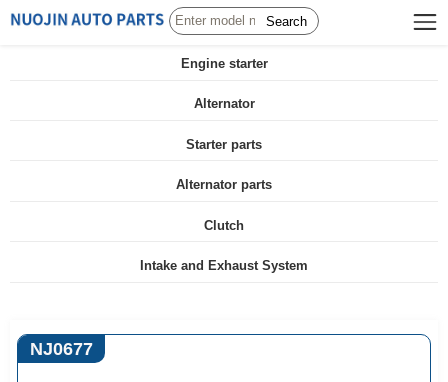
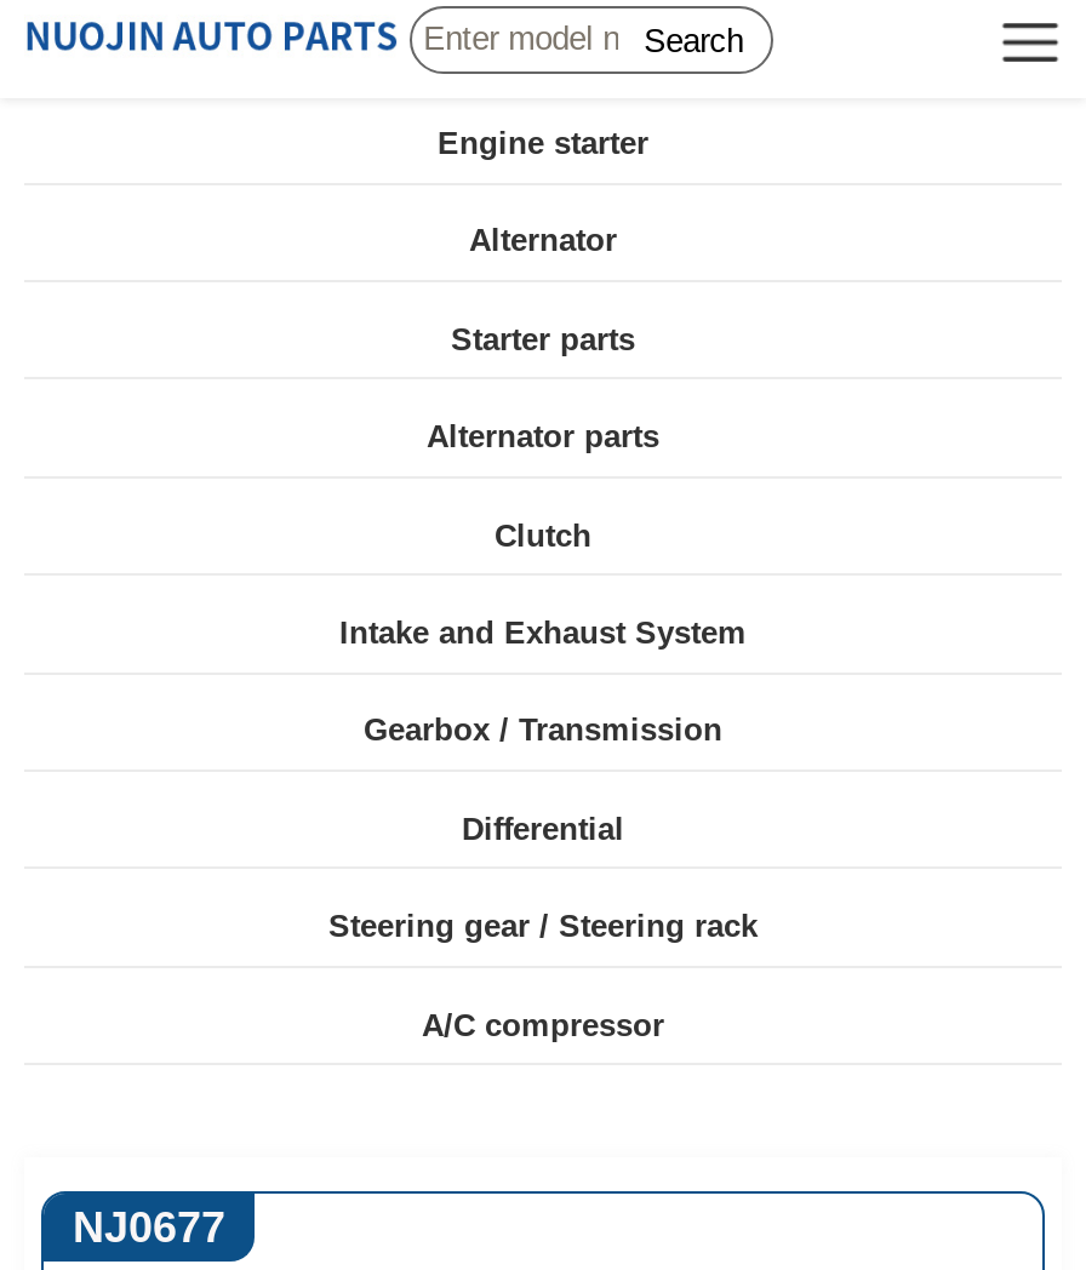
+ Gearbox / Transmission
+ Differential
+ Steering gear / Steering rack
+ A/C compressor
